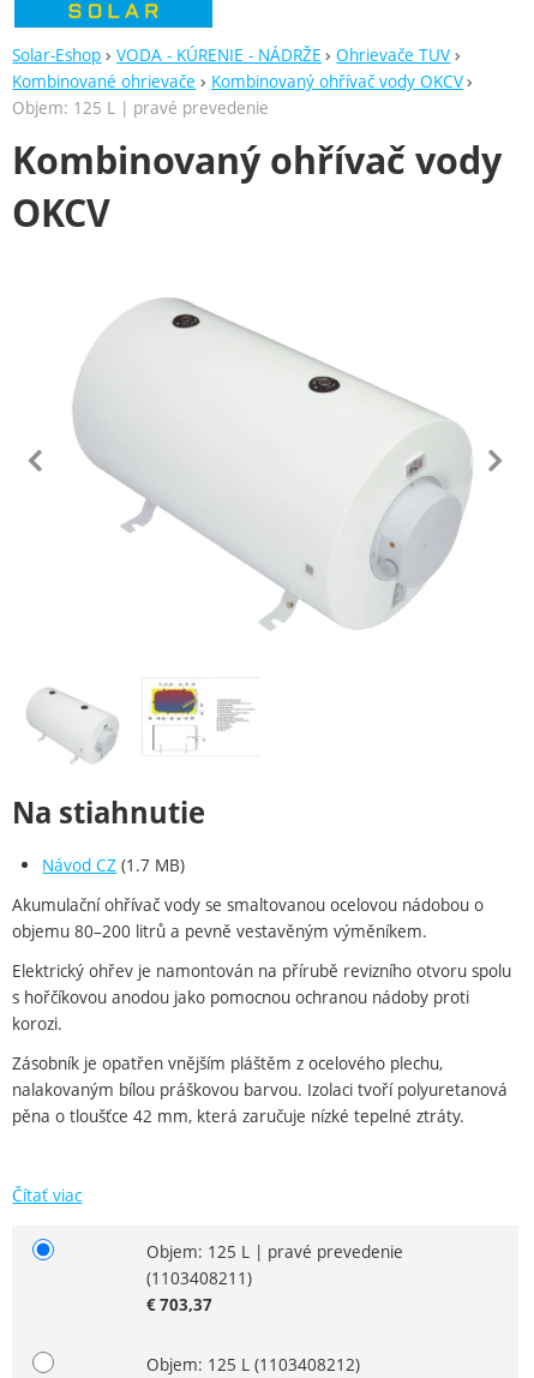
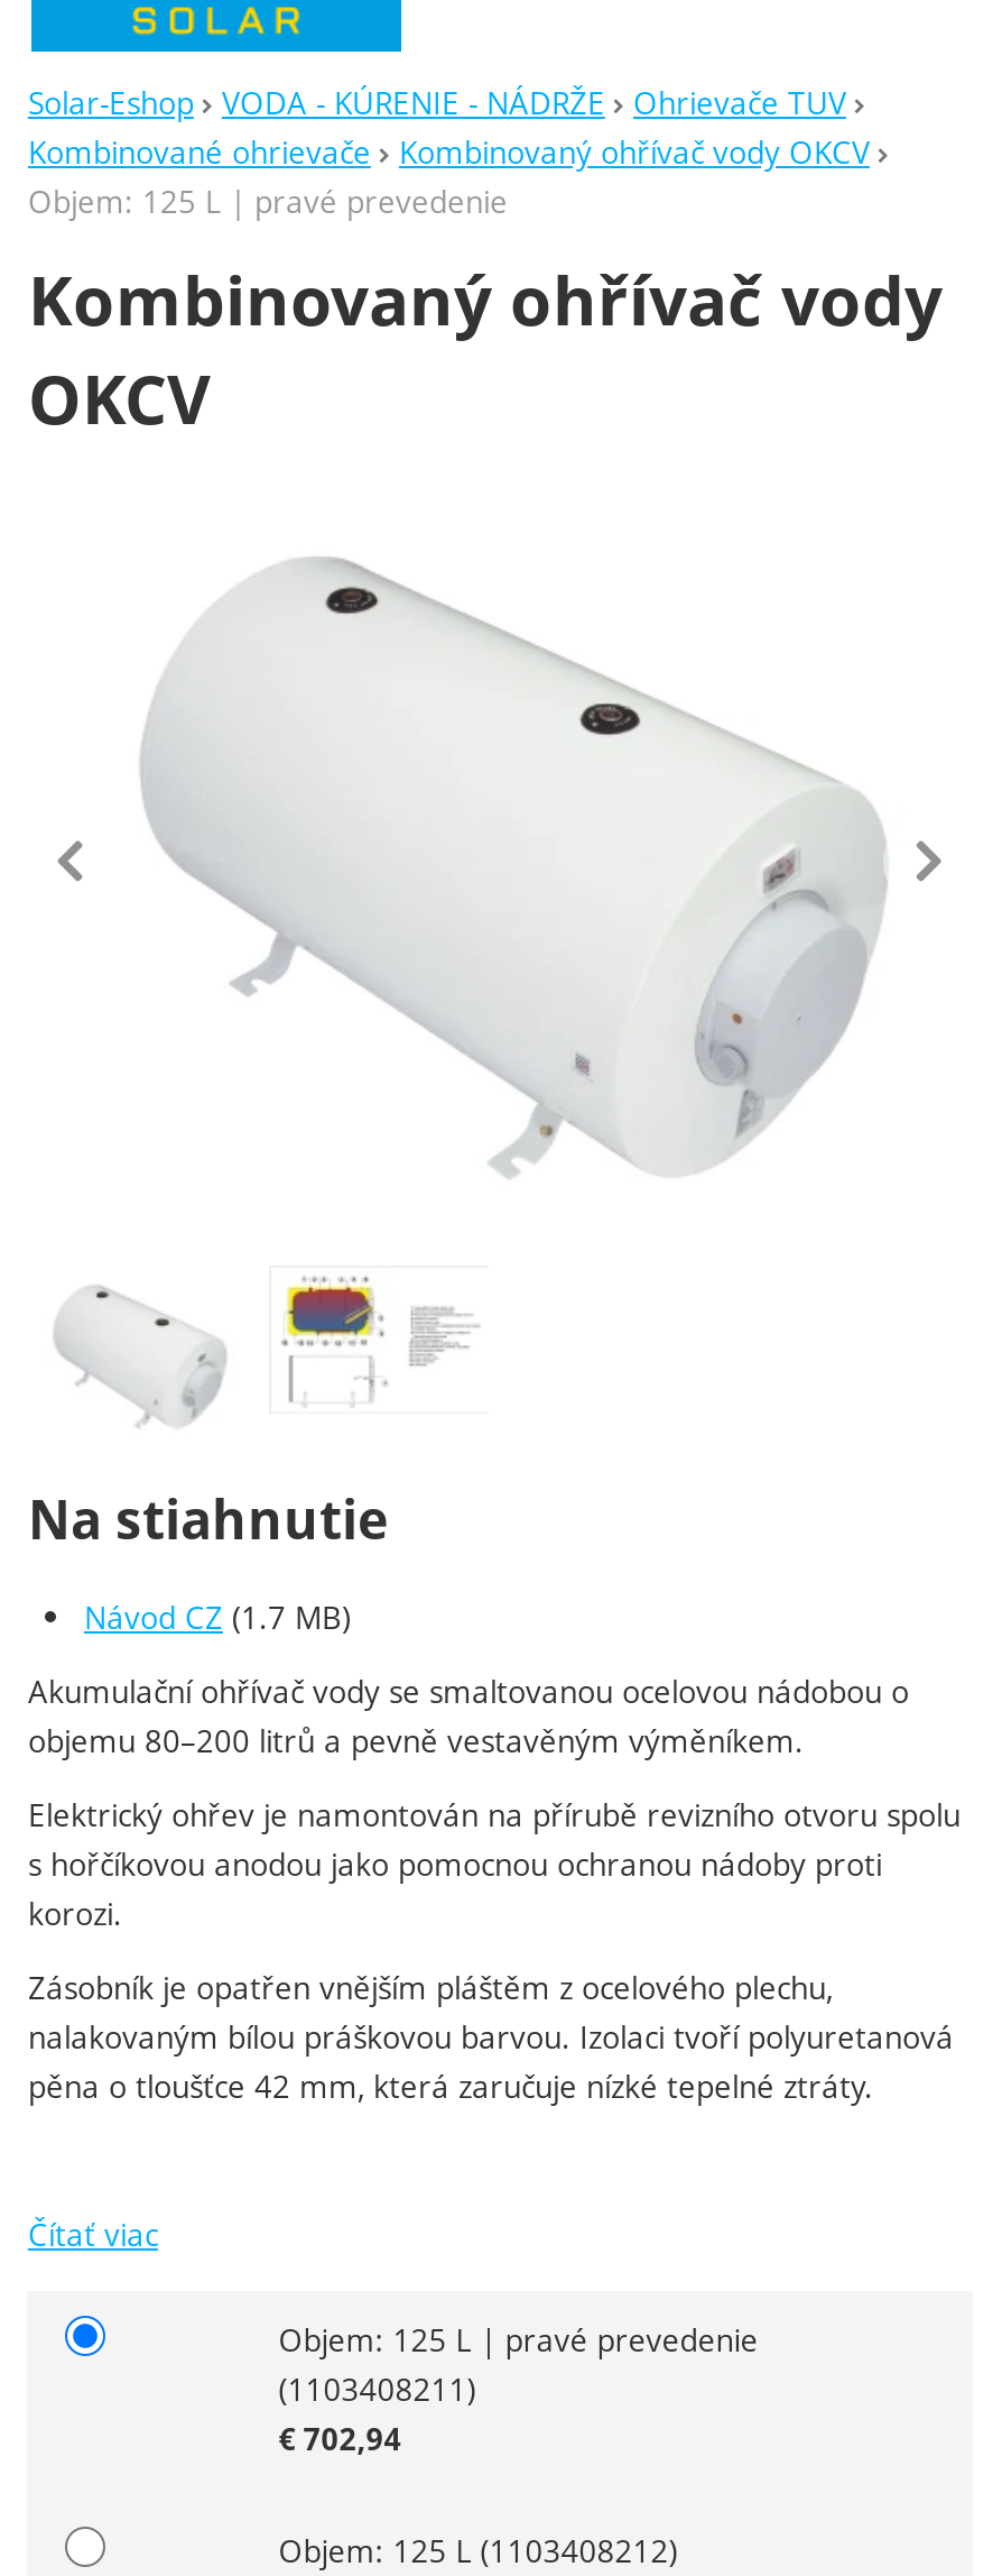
- €703,37
+ €702,94
